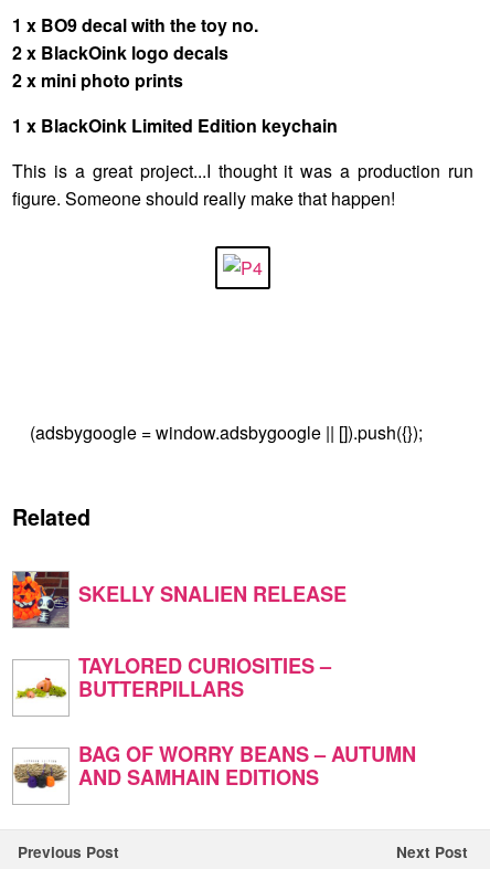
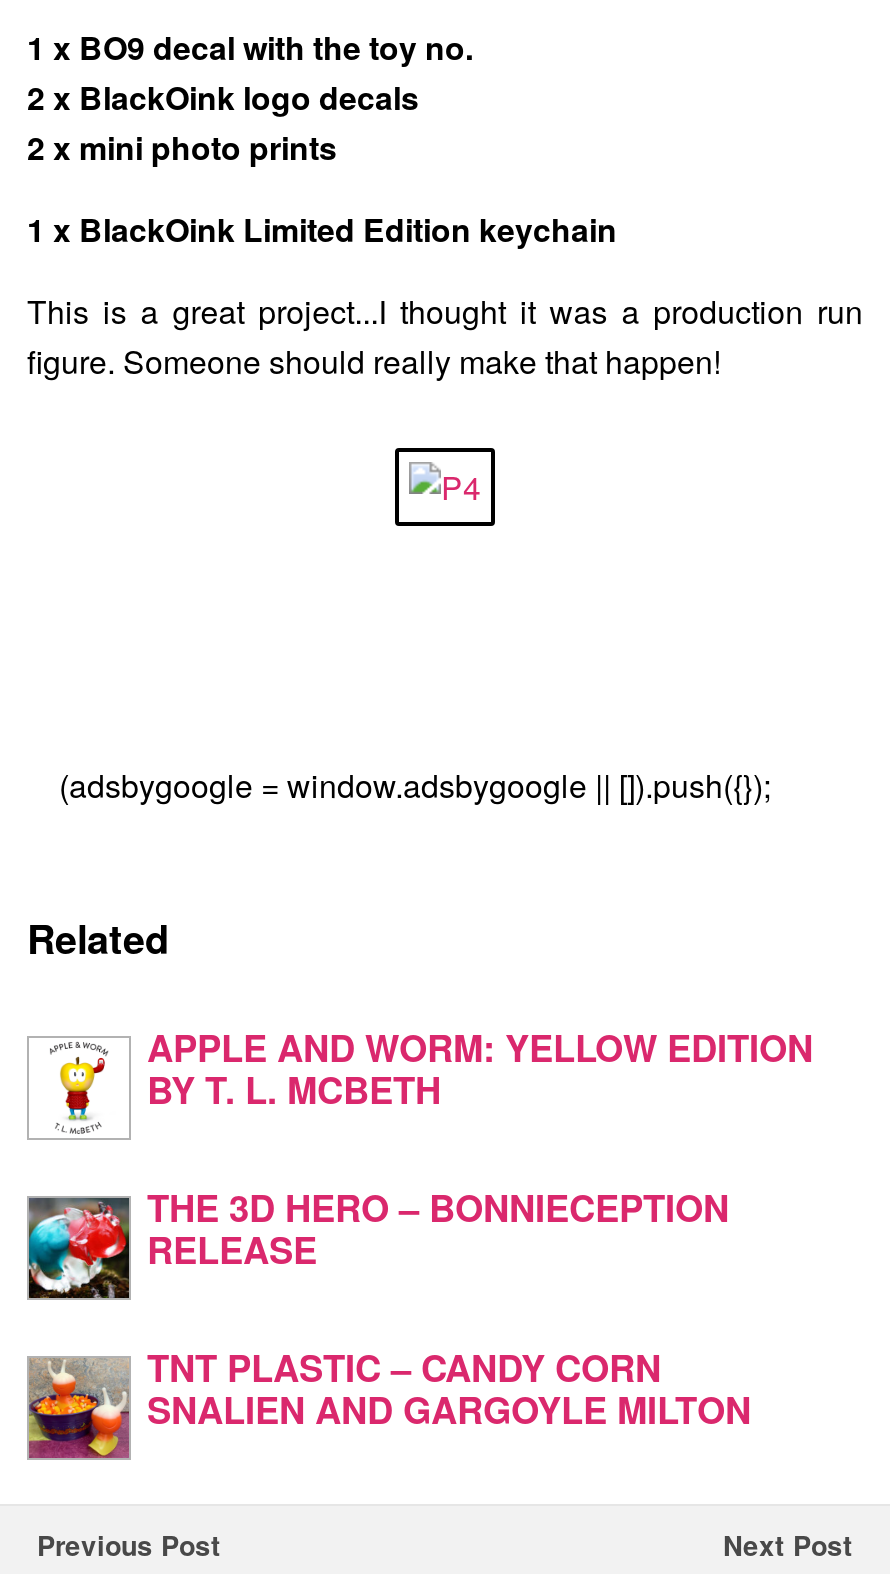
- [image]
- SKELLY SNALIEN RELEASE
+ [image]
+ APPLE AND WORM: YELLOW EDITION
+ BY T. L. MCBETH

- [image]
- TAYLORED CURIOSITIES –
- BUTTERPILLARS
+ [image]
+ THE 3D HERO – BONNIECEPTION
+ RELEASE

- [image]
- BAG OF WORRY BEANS – AUTUMN
- AND SAMHAIN EDITIONS
+ [image]
+ TNT PLASTIC – CANDY CORN
+ SNALIEN AND GARGOYLE MILTON
